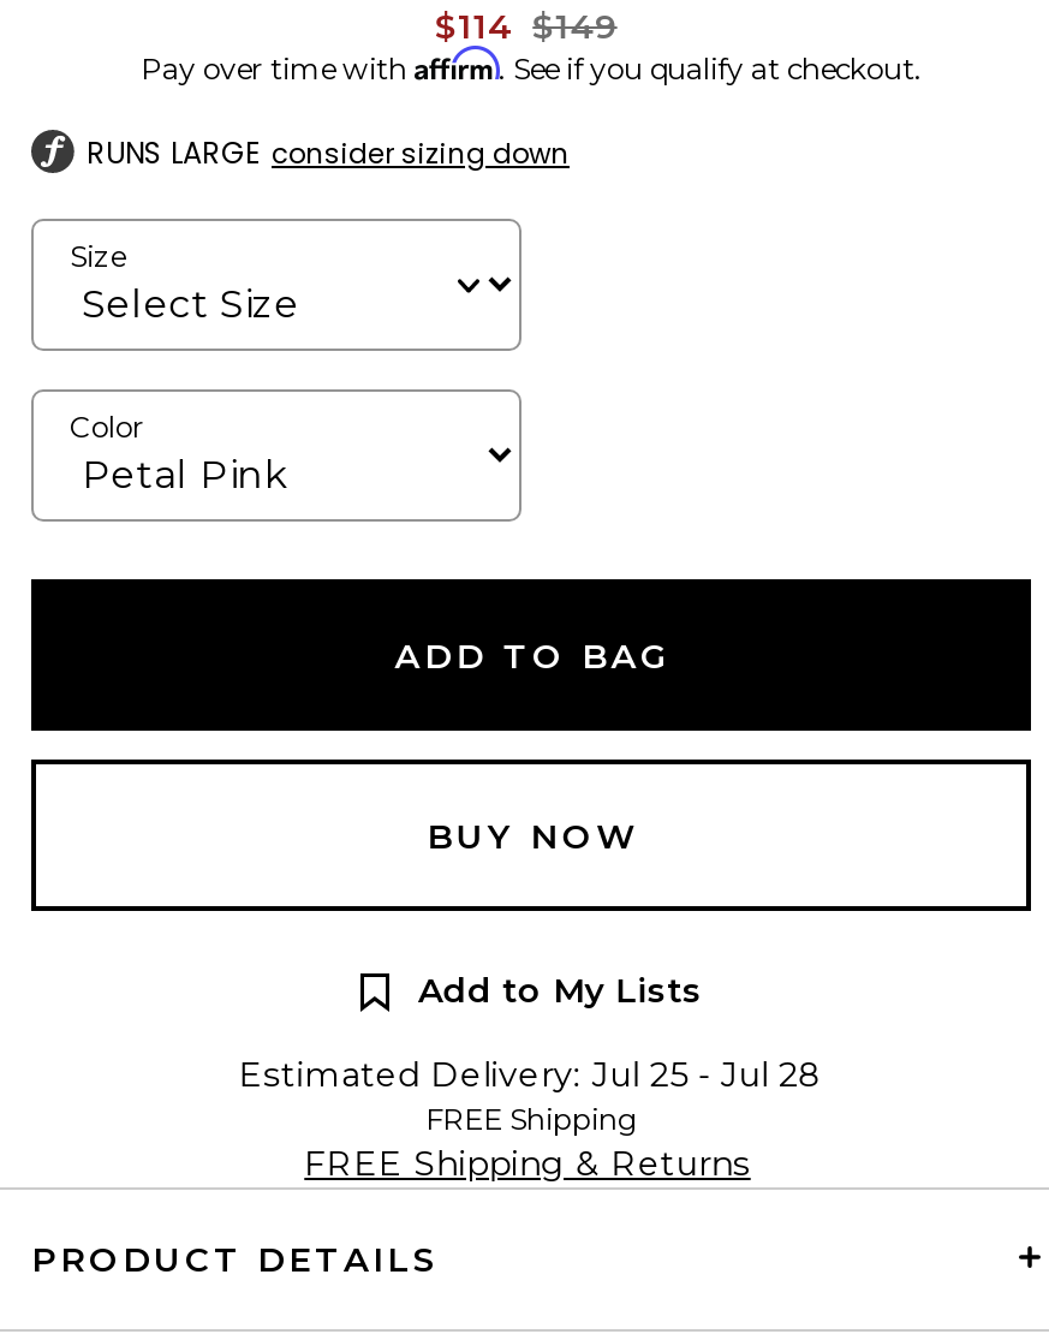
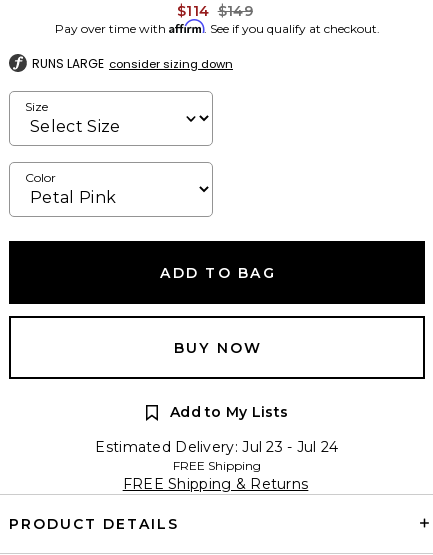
- Estimated Delivery: Jul 25 - Jul 28
+ Estimated Delivery: Jul 23 - Jul 24
